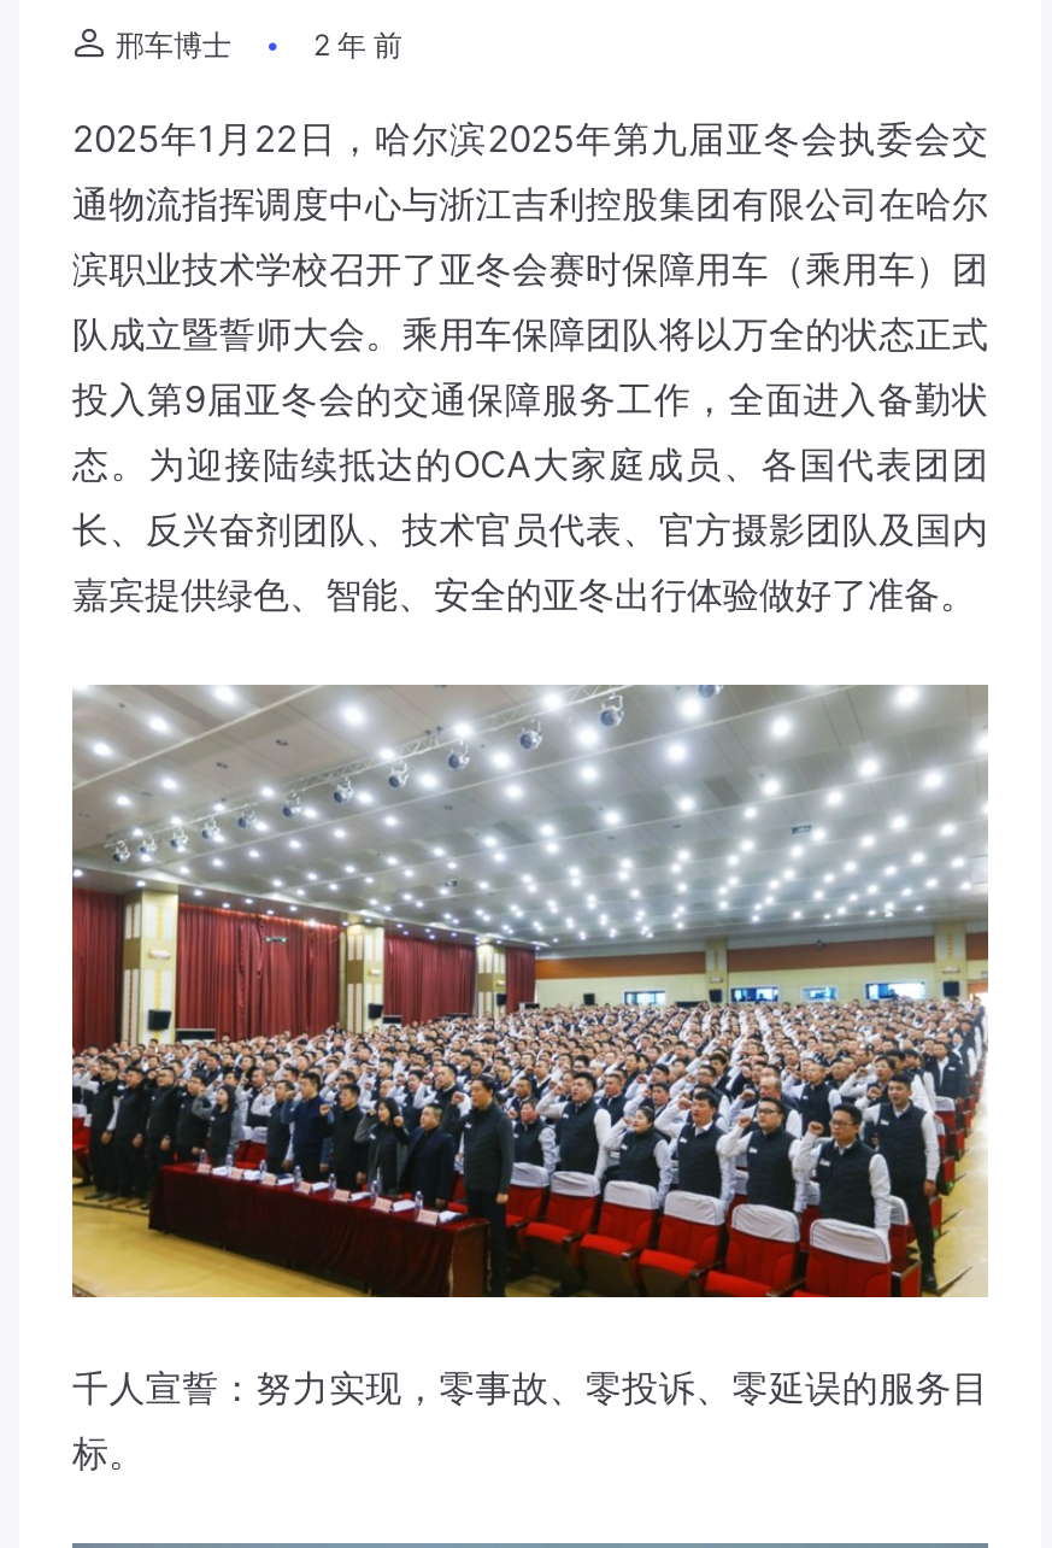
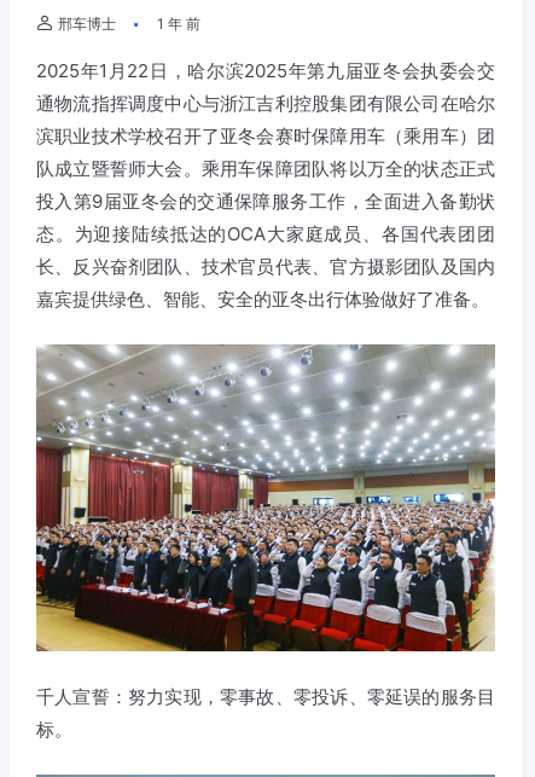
- 2 年 前
+ 1 年 前
